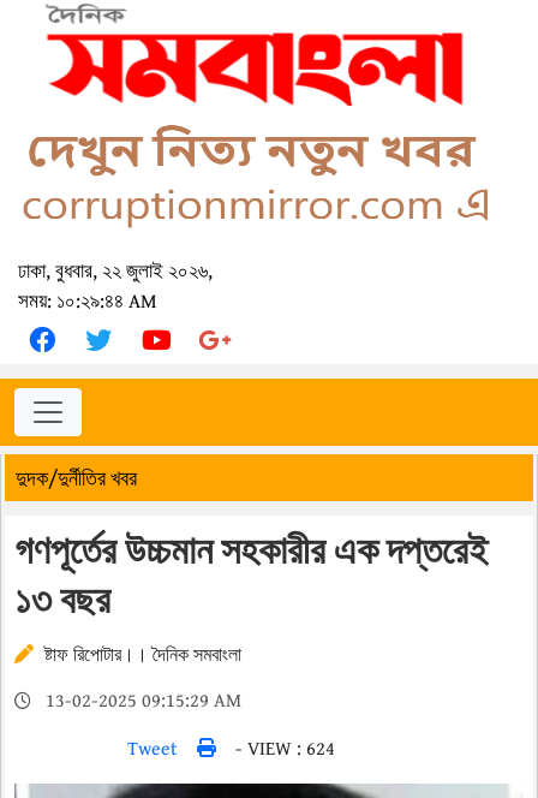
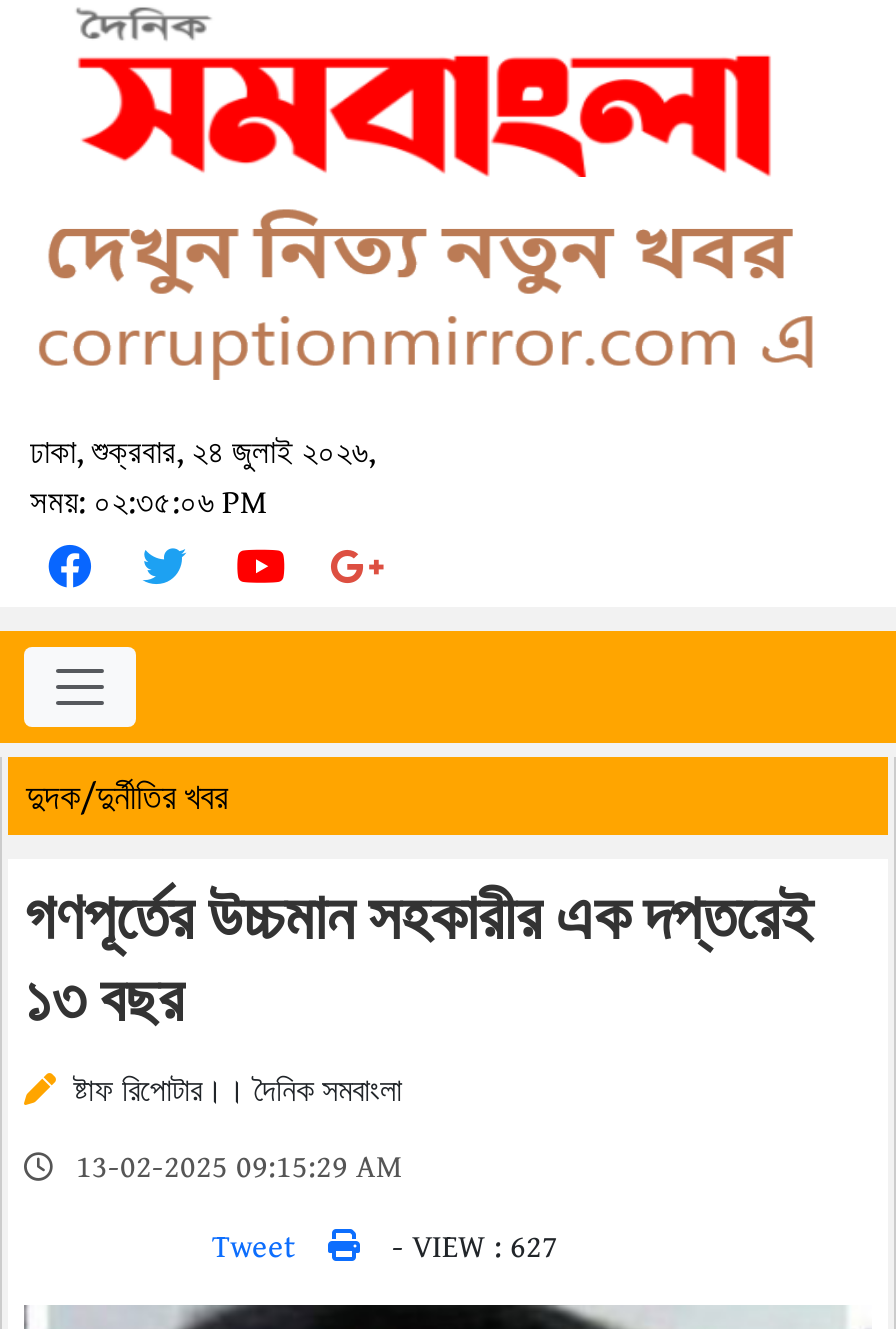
- ঢাকা, বুধবার, ২২ জুলাই ২০২৬,
+ ঢাকা, শুক্রবার, ২৪ জুলাই ২০২৬,

- সময়: ১০:২৯:৪৪ AM
+ সময়: ০২:৩৫:০৬ PM

- Tweet - VIEW : 624
+ Tweet - VIEW : 627
